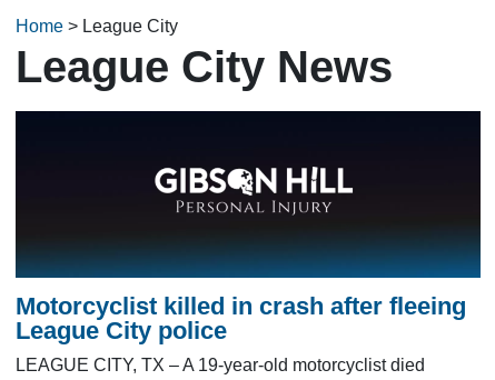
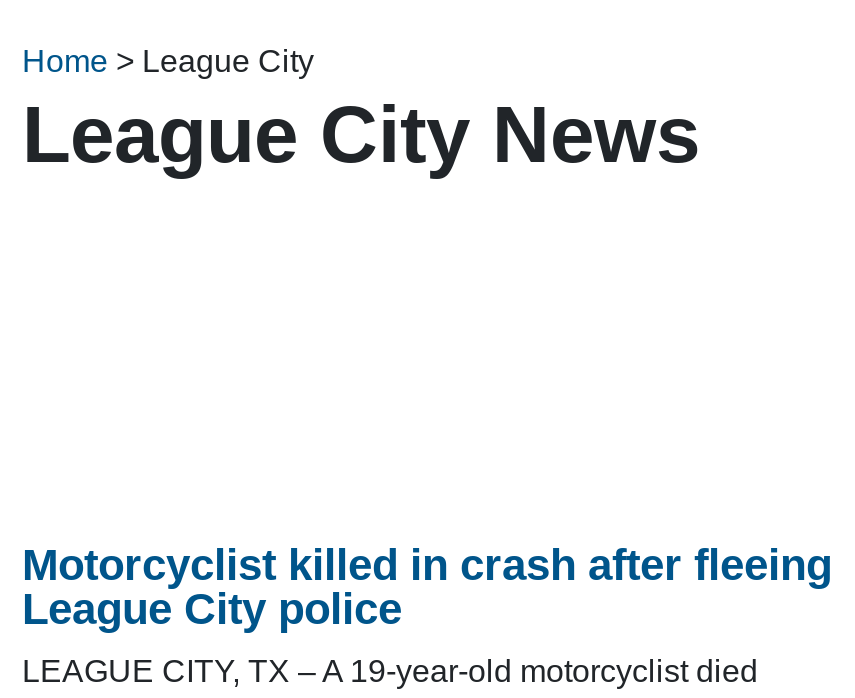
- [image]
